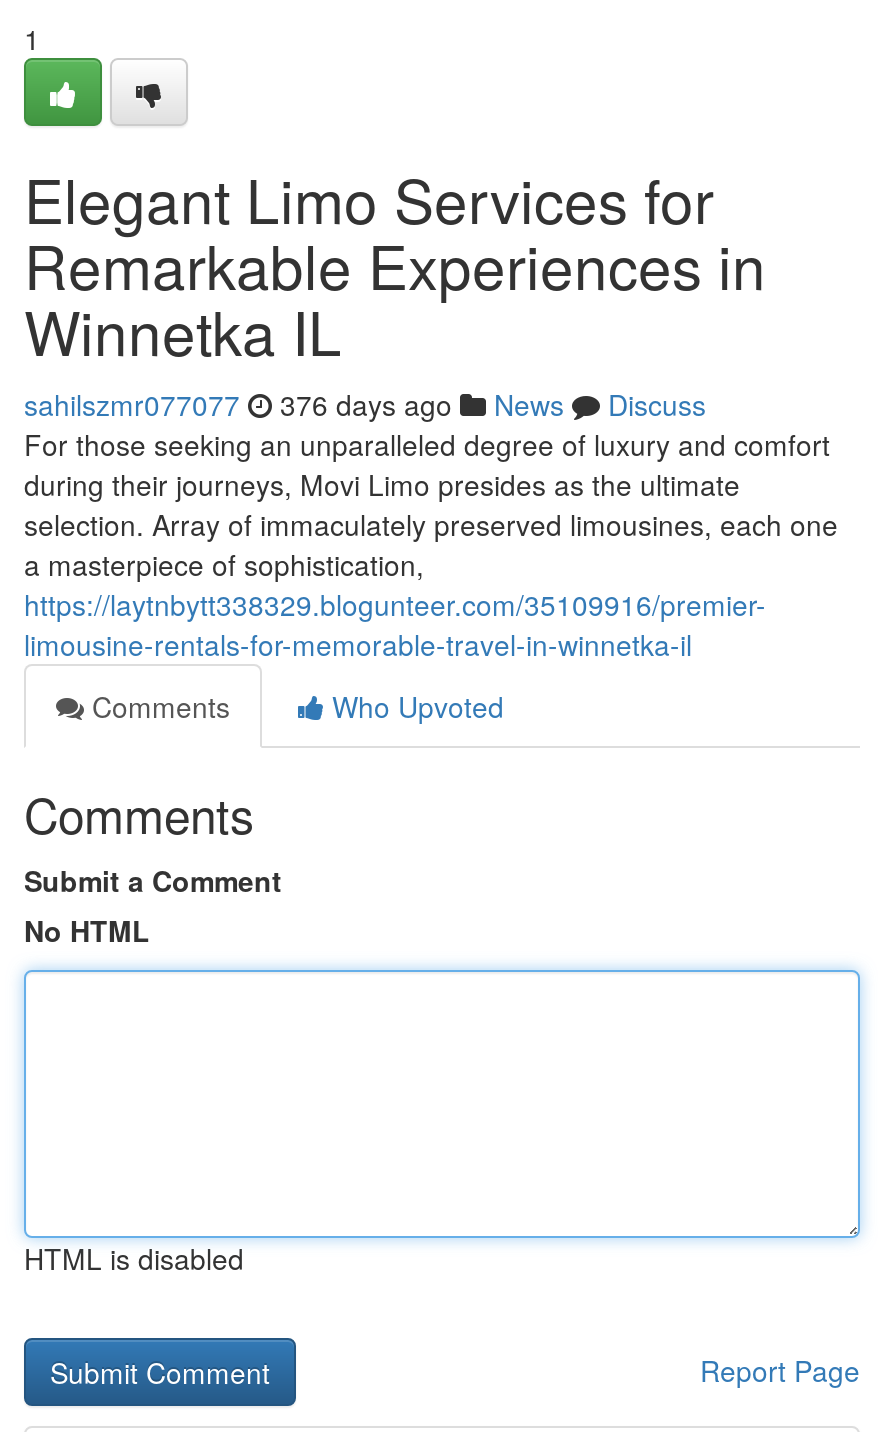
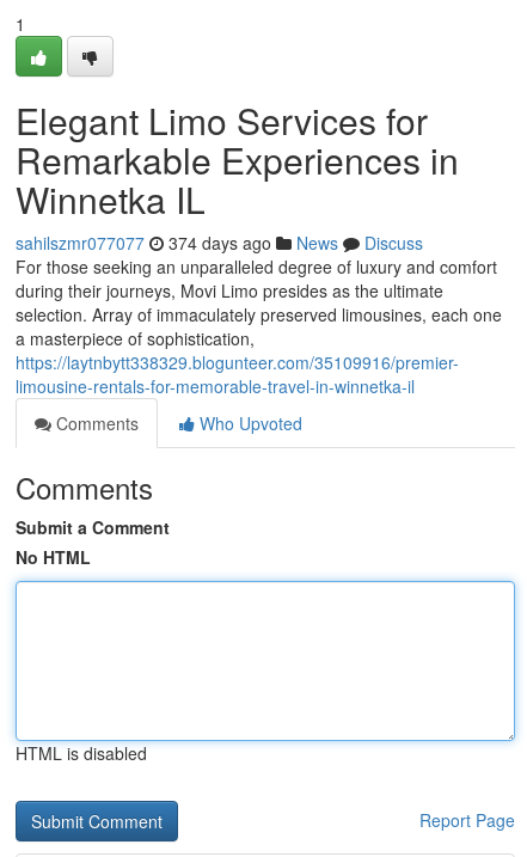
- sahilszmr077077 376 days ago News Discuss
+ sahilszmr077077 374 days ago News Discuss
